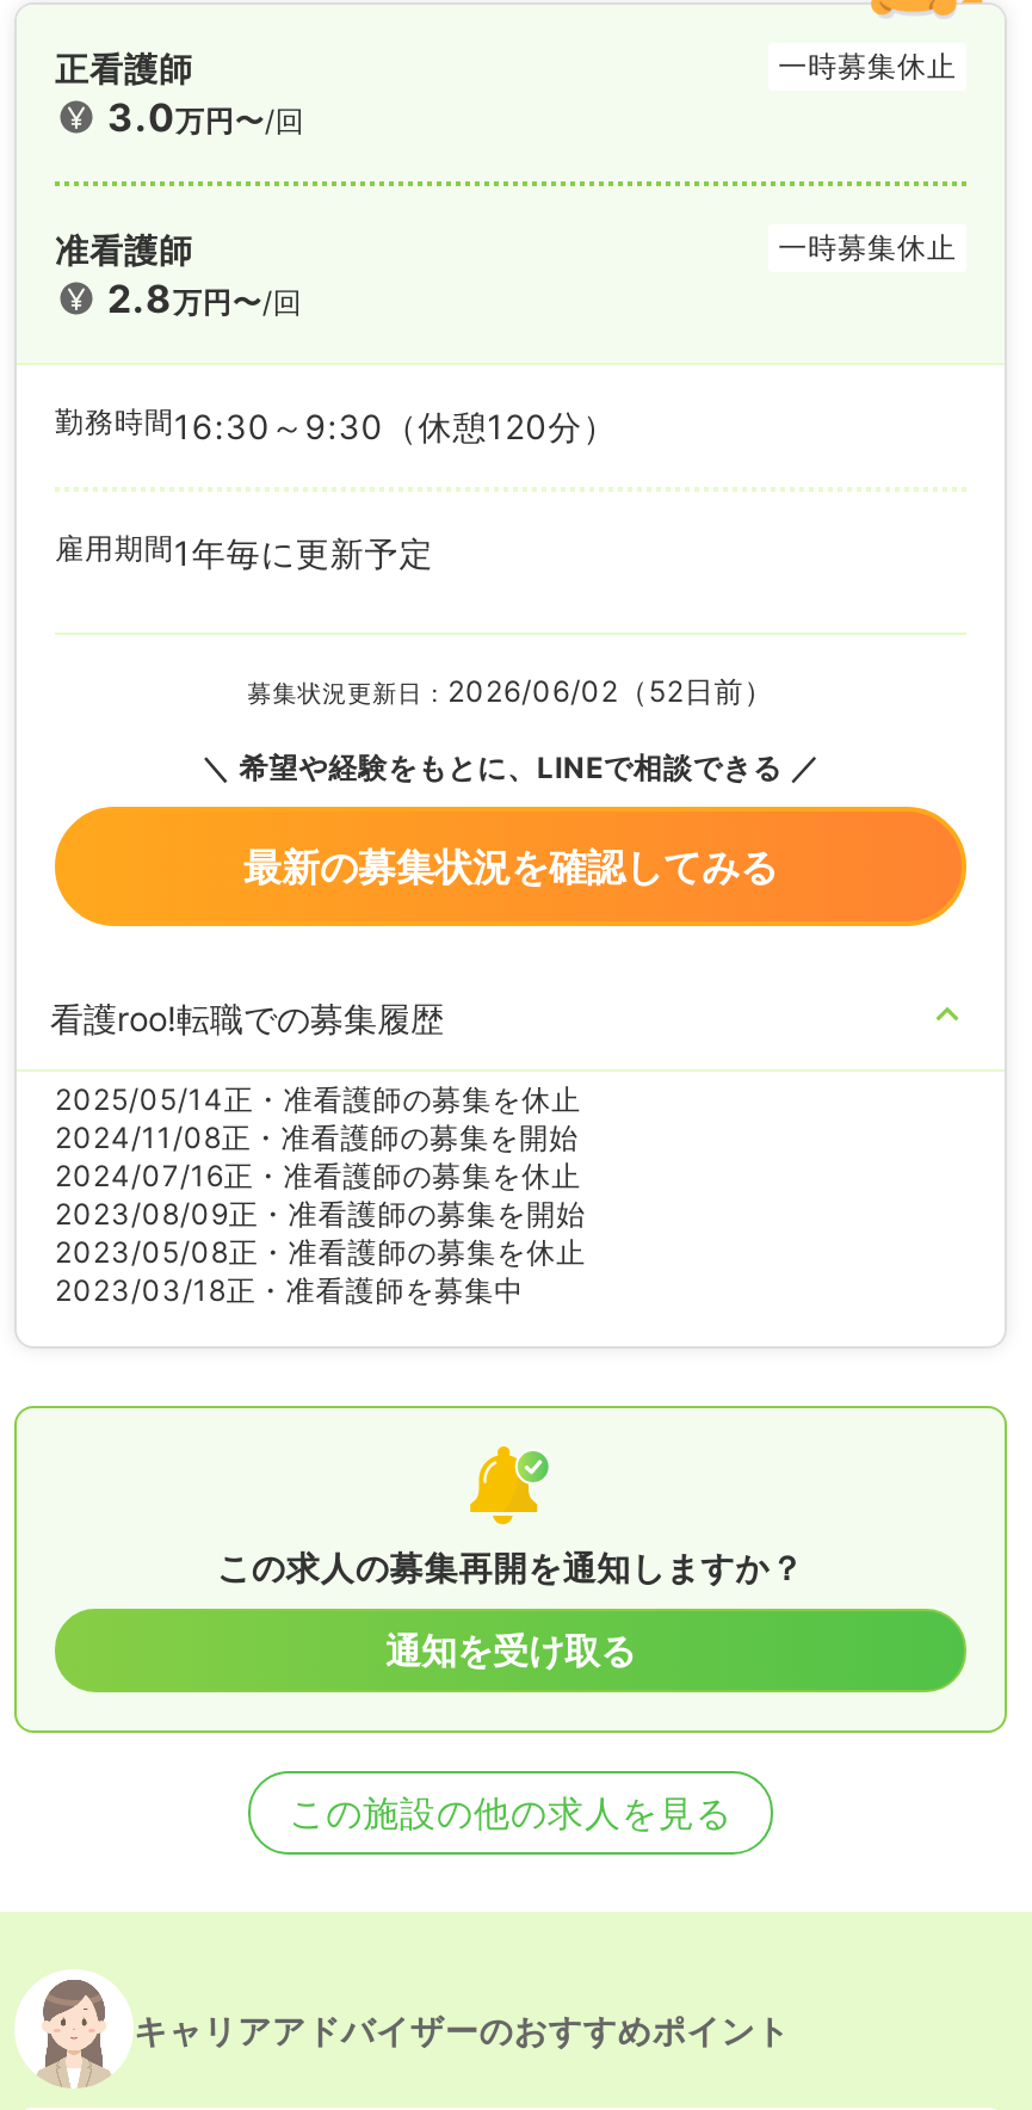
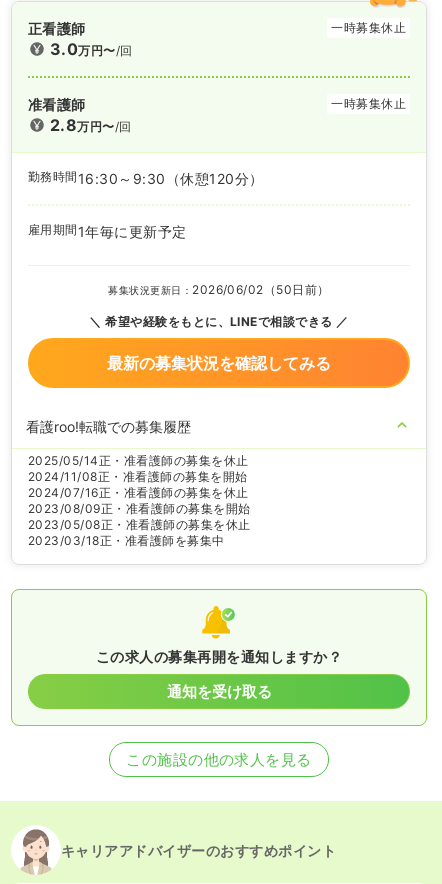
- 募集状況更新日：2026/06/02（52日前）
+ 募集状況更新日：2026/06/02（50日前）
